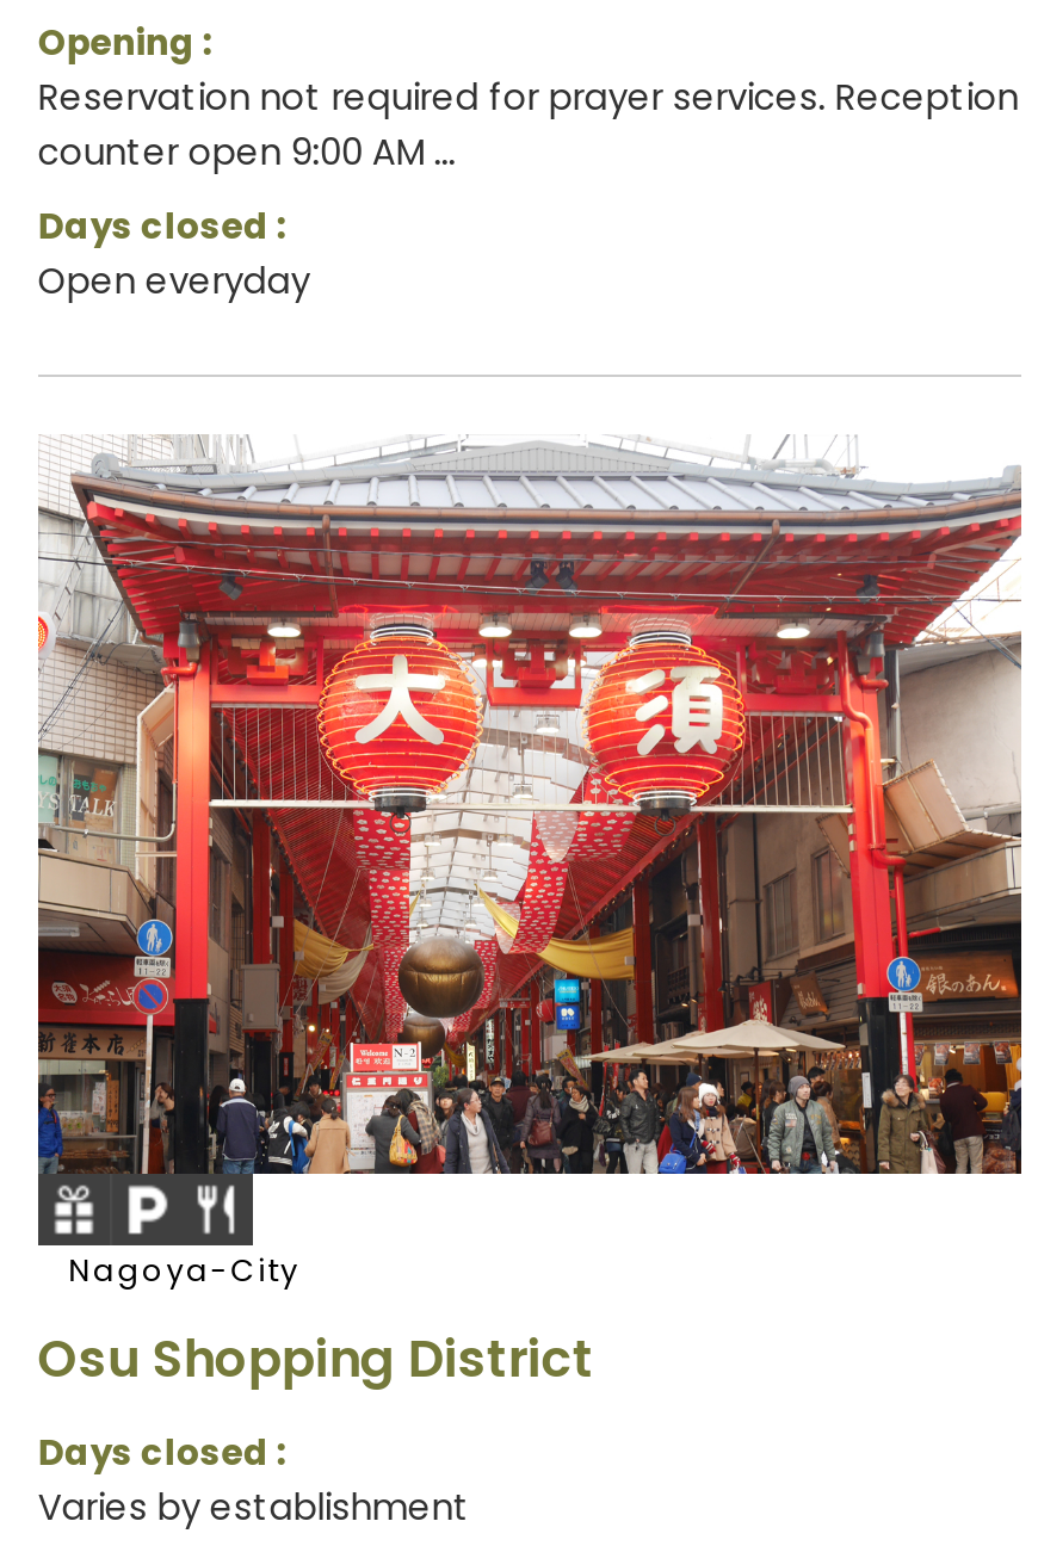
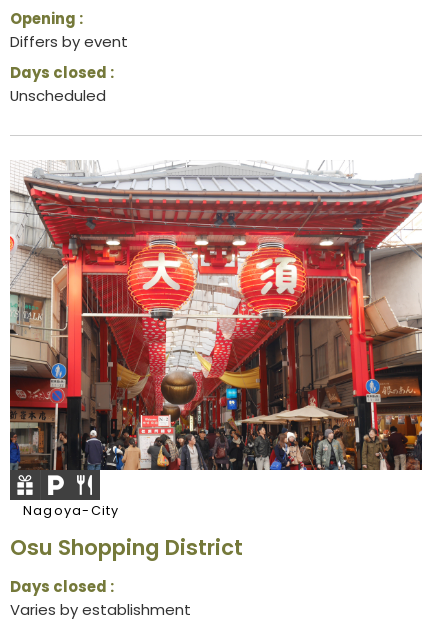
- Reservation not required for prayer services. Reception
- counter open 9:00 AM ...
+ Differs by event

- Open everyday
+ Unscheduled
